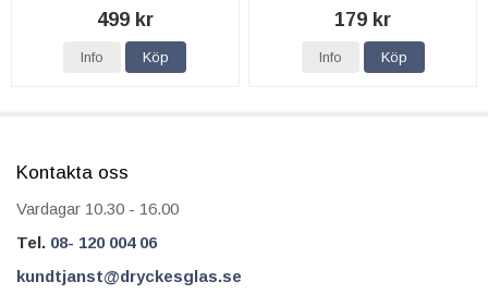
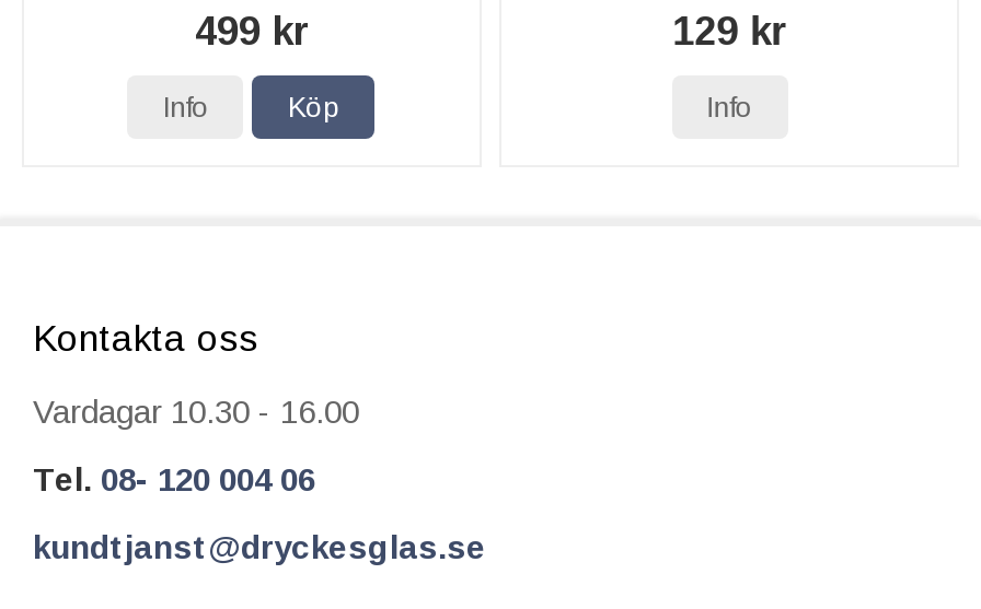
- 179 kr
+ 129 kr

- Köp
